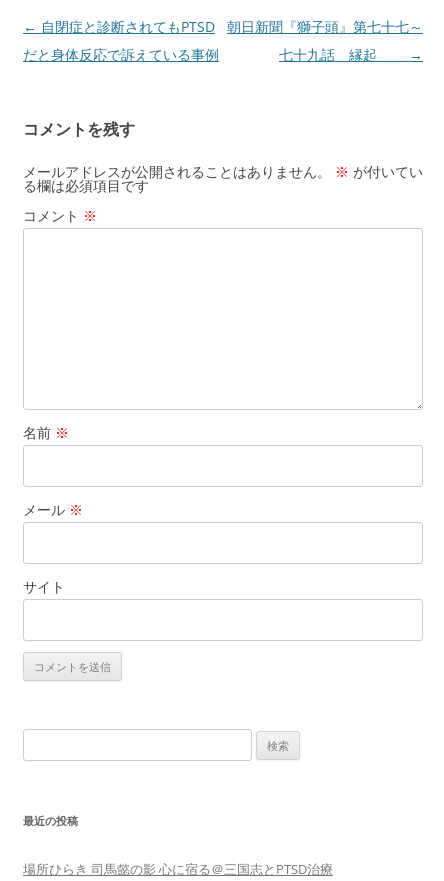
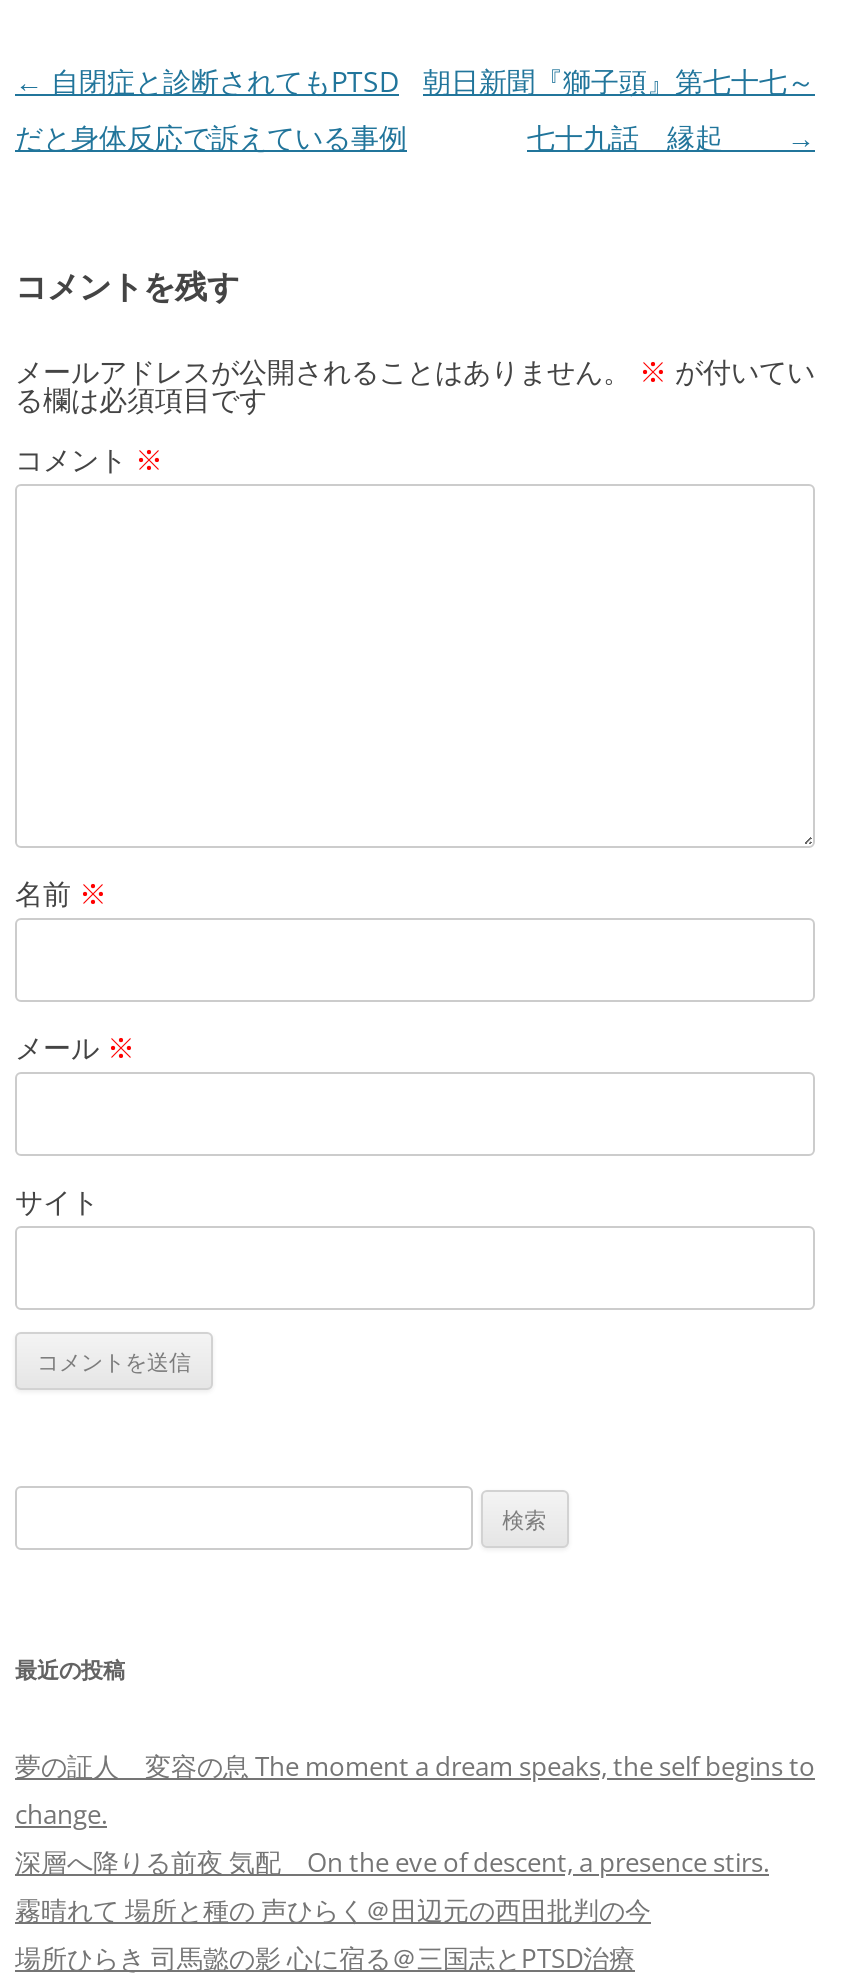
+ 夢の証人 変容の息 The moment a dream speaks, the self begins to
+ change.
+ 深層へ降りる前夜 気配 On the eve of descent, a presence stirs.
+ 霧晴れて 場所と種の 声ひらく＠田辺元の西田批判の今
